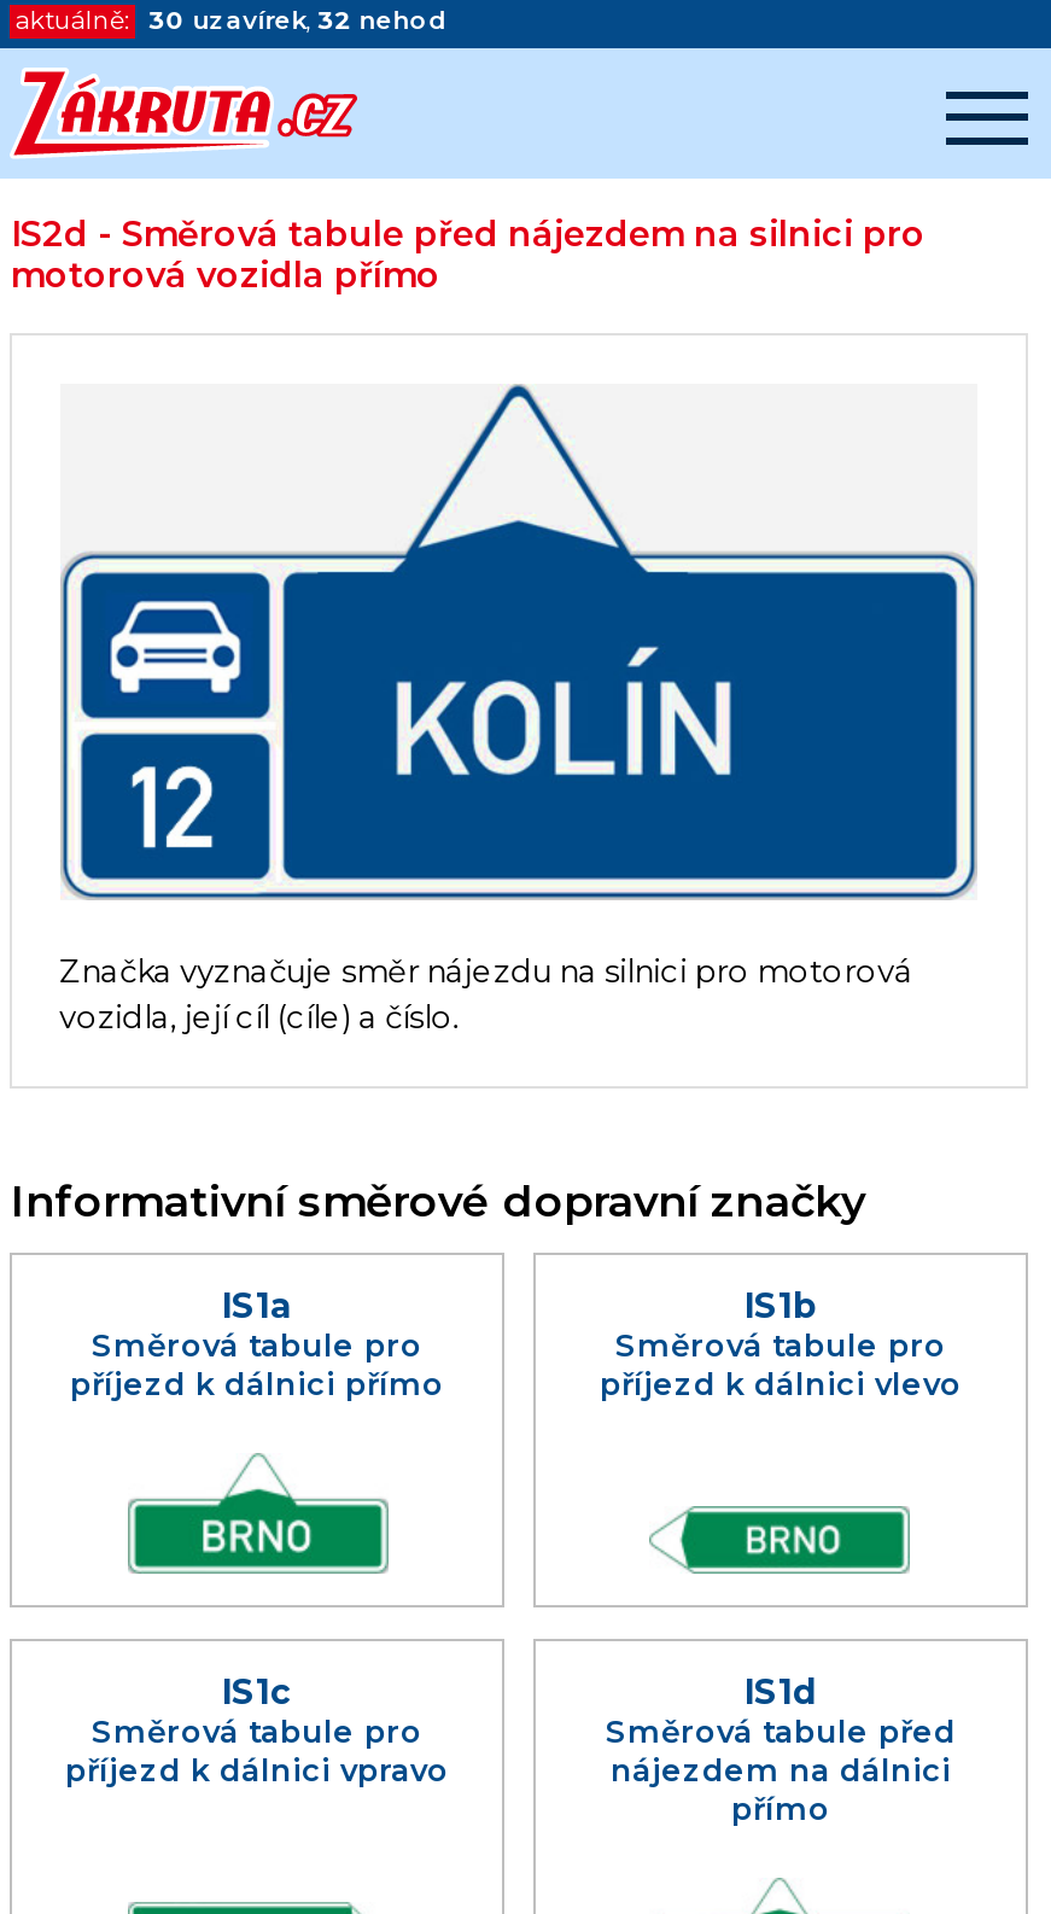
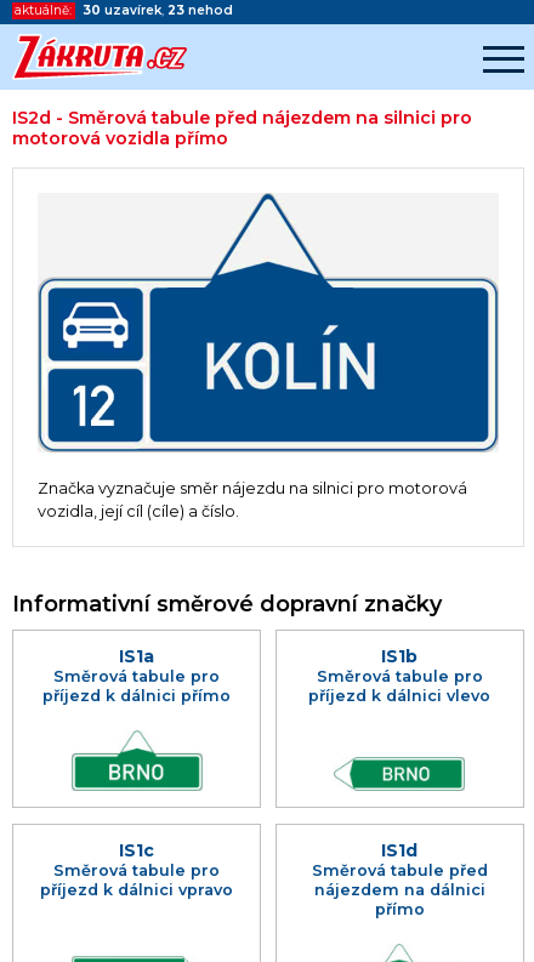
- 30 uzavírek, 32 nehod
+ 30 uzavírek, 23 nehod
